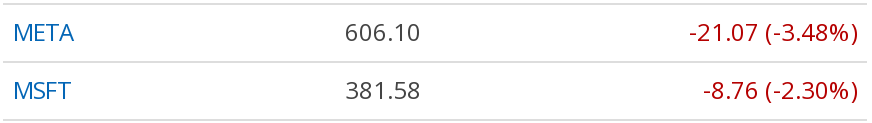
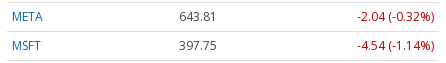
- 606.10
+ 643.81

- -21.07 (-3.48%)
+ -2.04 (-0.32%)

- 381.58
+ 397.75

- -8.76 (-2.30%)
+ -4.54 (-1.14%)
